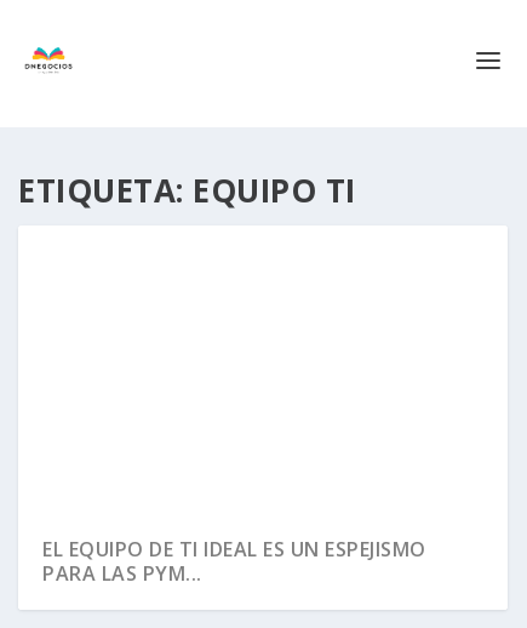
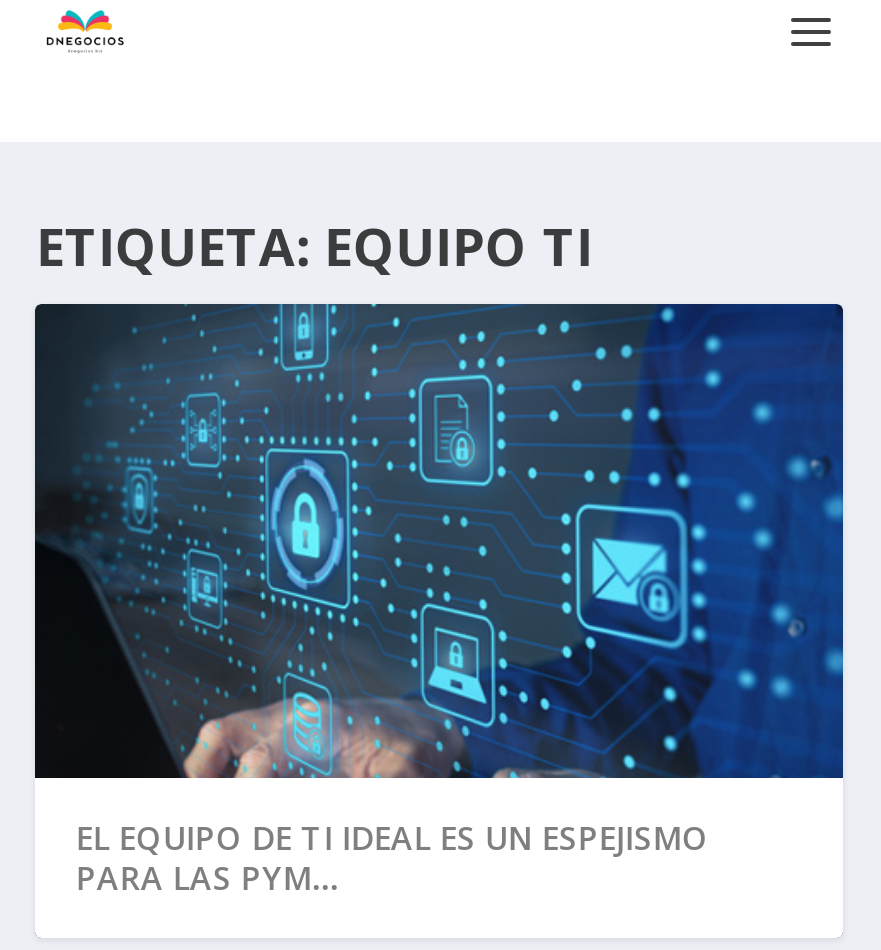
+ [image]
